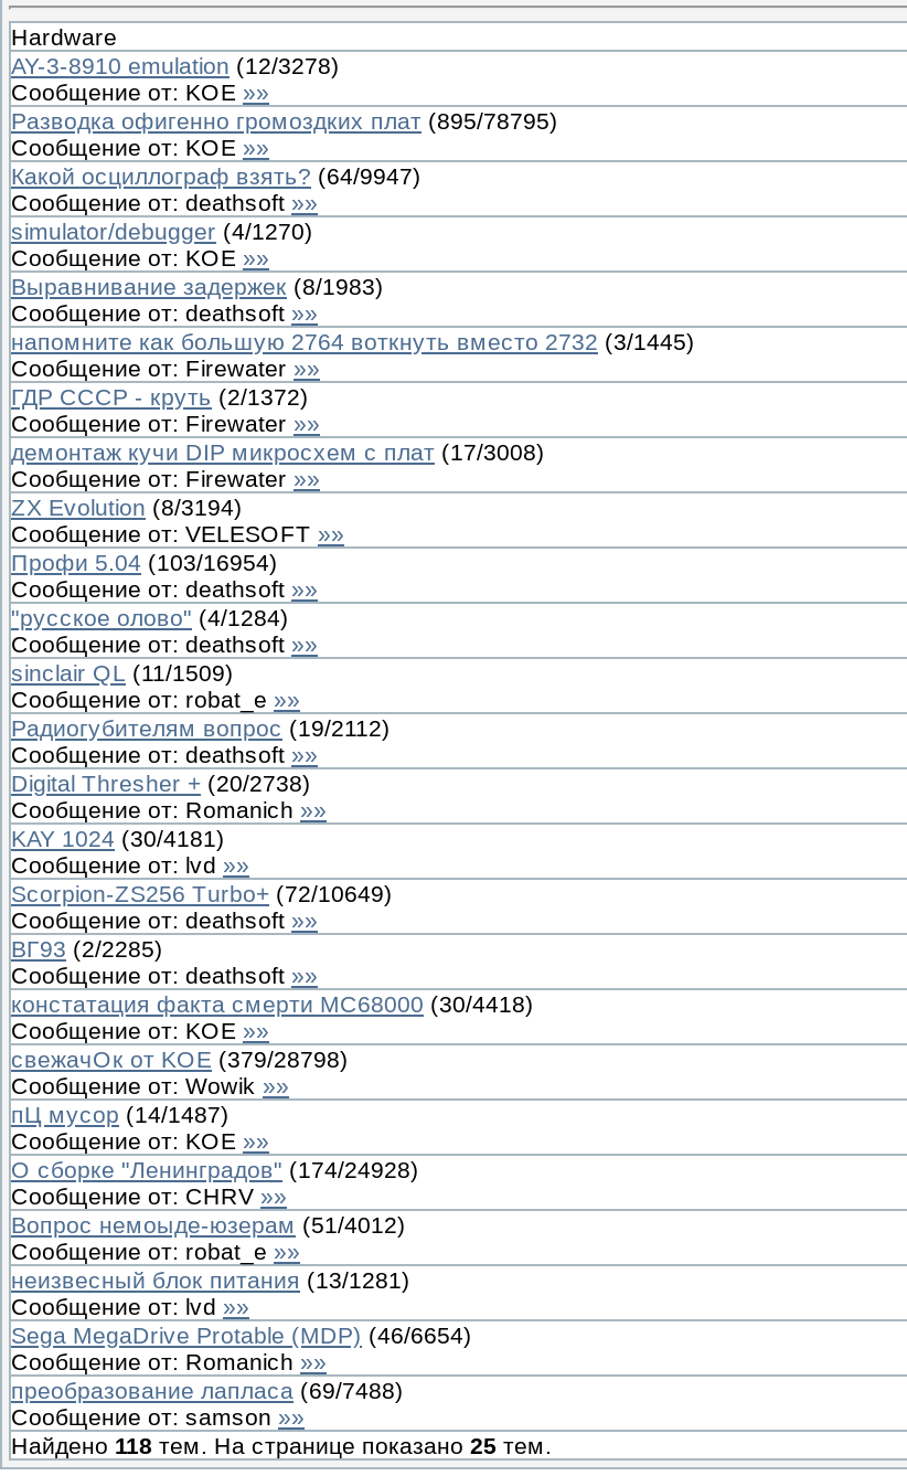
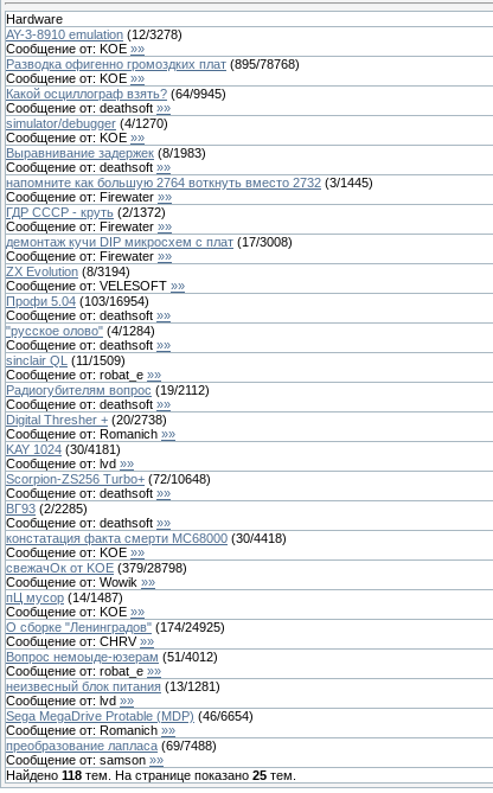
- Разводка офигенно громоздких плат (895/78795)
+ Разводка офигенно громоздких плат (895/78768)

- Какой осциллограф взять? (64/9947)
+ Какой осциллограф взять? (64/9945)

- Scorpion-ZS256 Turbo+ (72/10649)
+ Scorpion-ZS256 Turbo+ (72/10648)

- О сборке "Ленинградов" (174/24928)
+ О сборке "Ленинградов" (174/24925)
